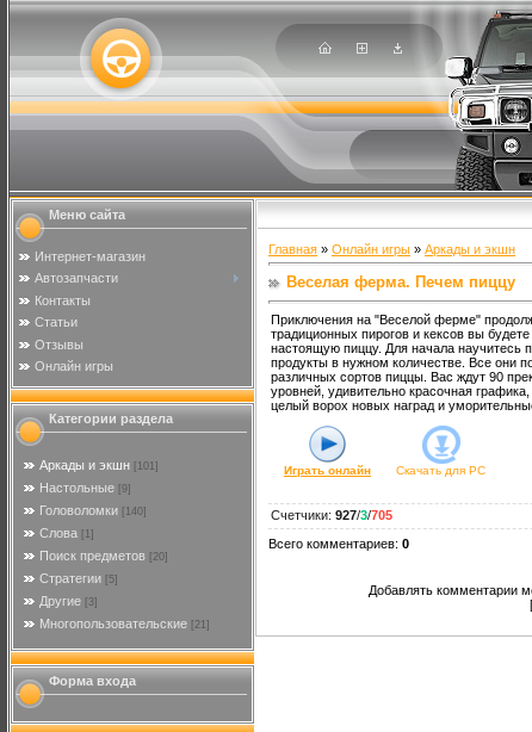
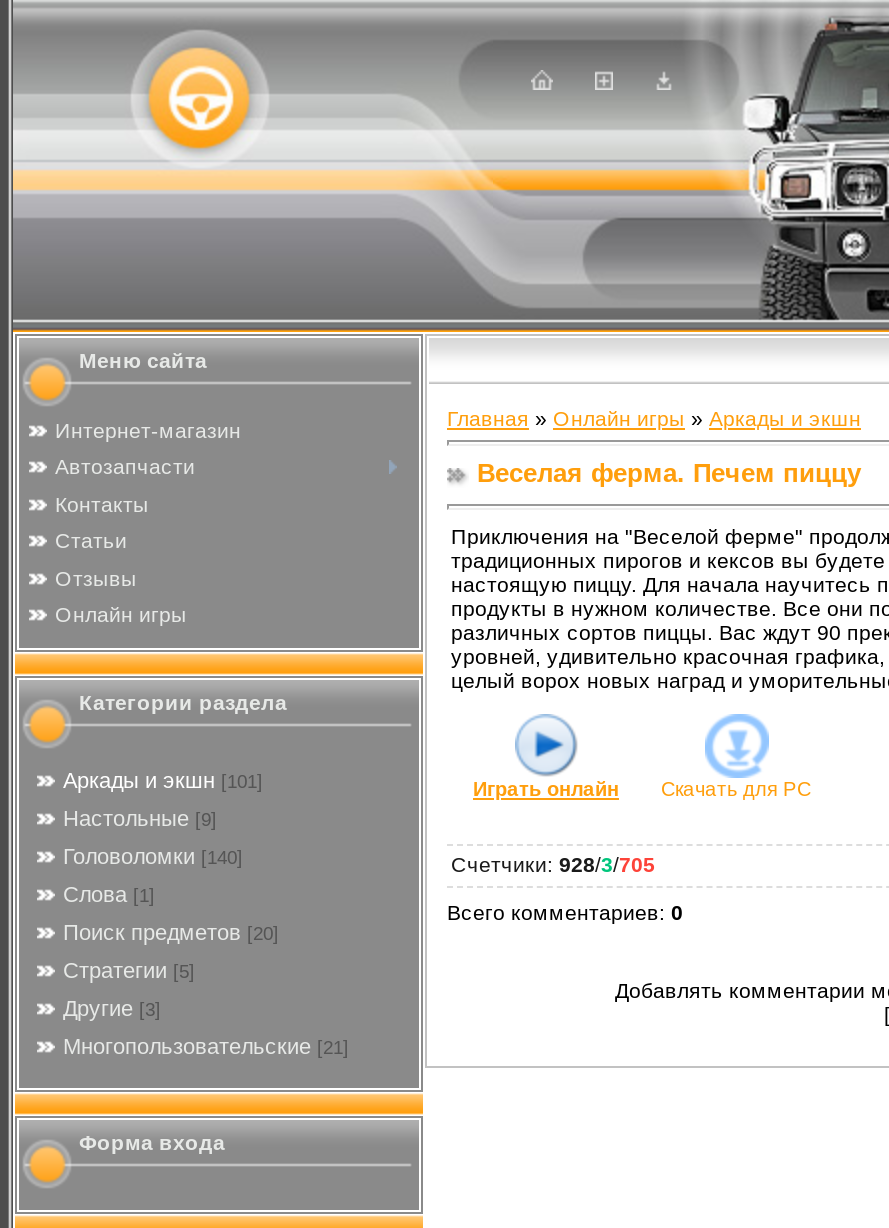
- Счетчики: 927/3/705
+ Счетчики: 928/3/705
